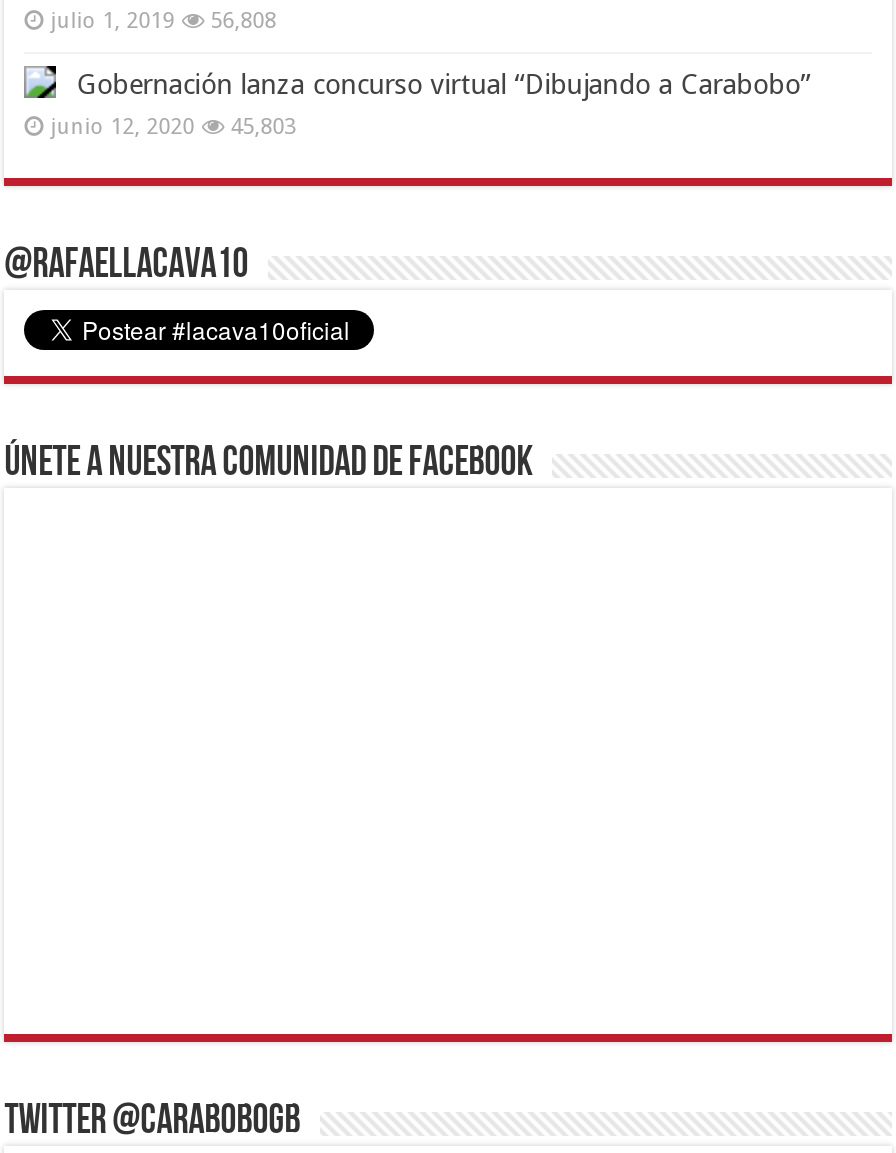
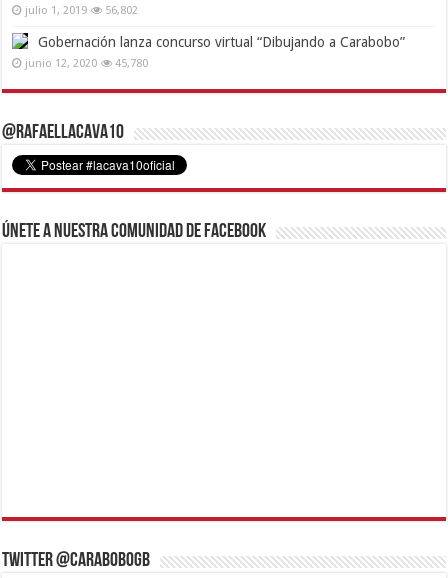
- julio 1, 2019 56,808
+ julio 1, 2019 56,802

- junio 12, 2020 45,803
+ junio 12, 2020 45,780
